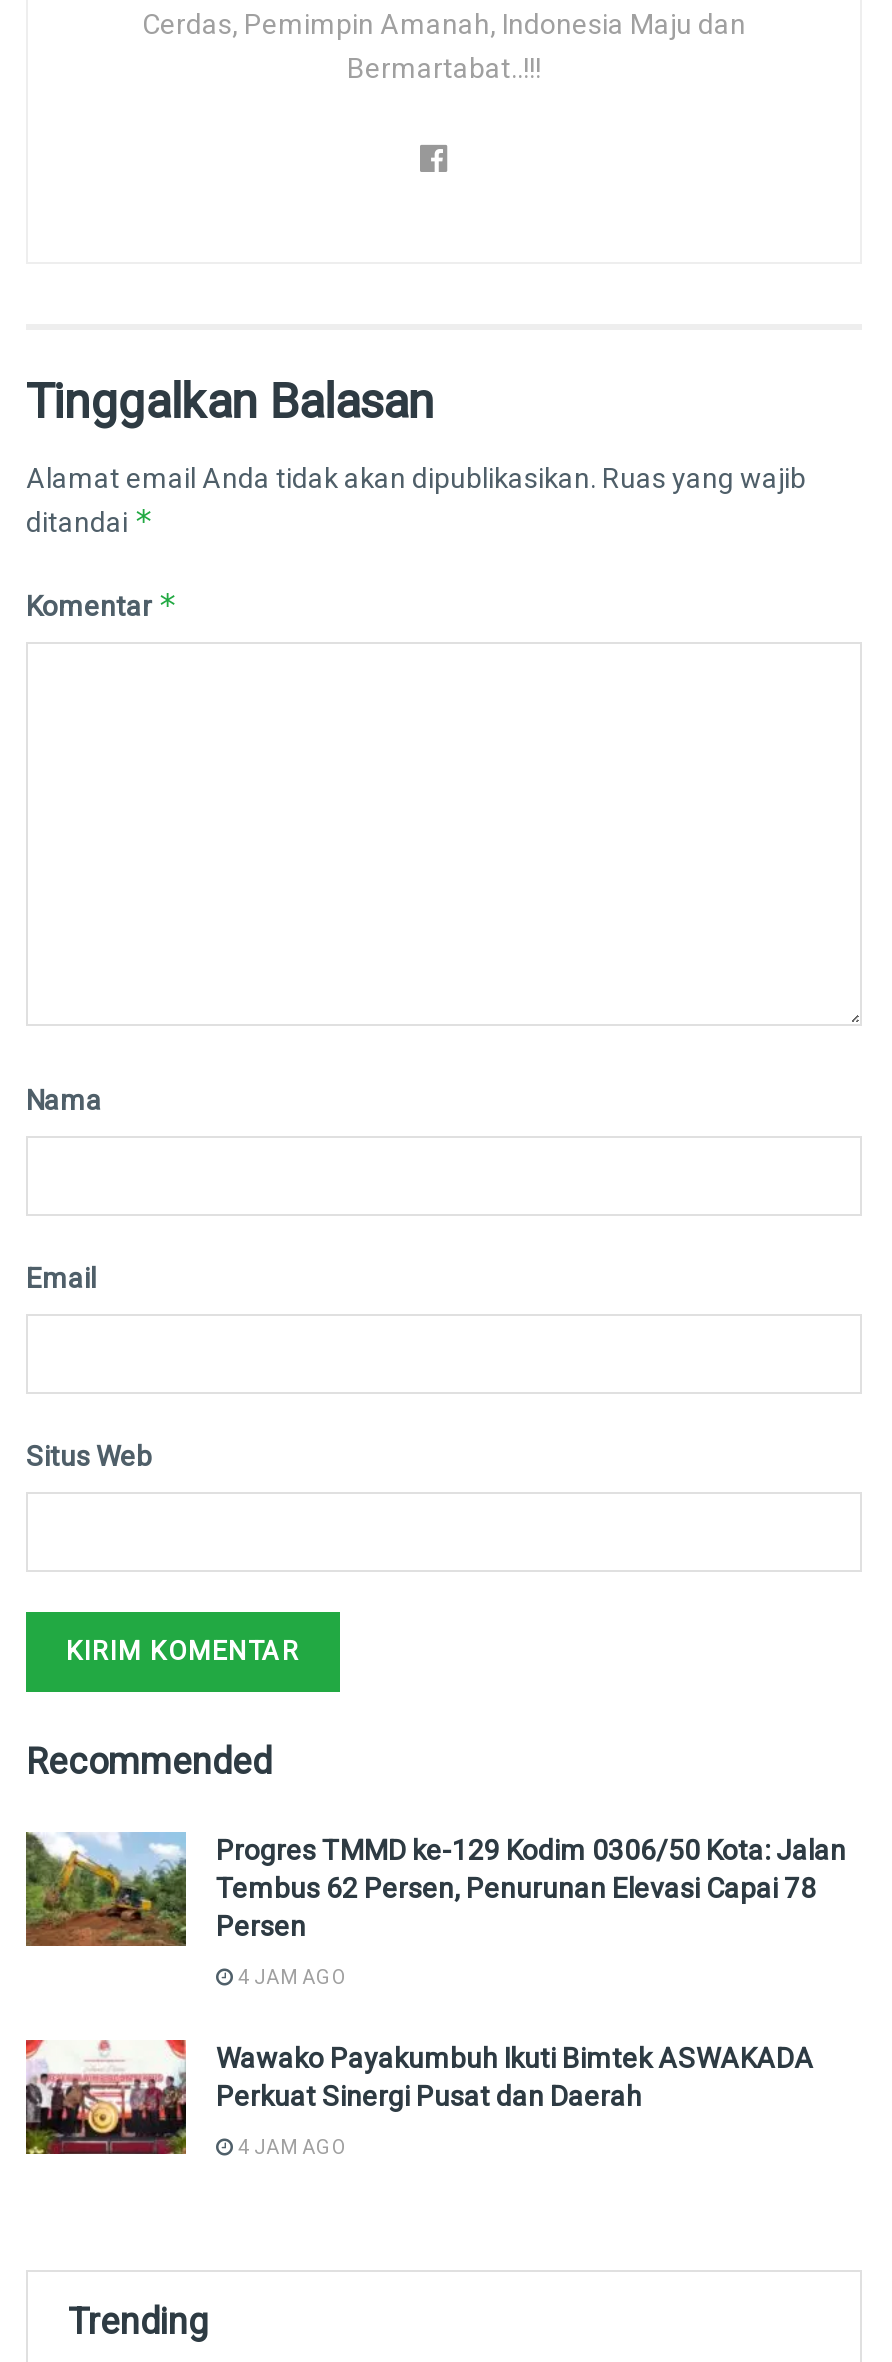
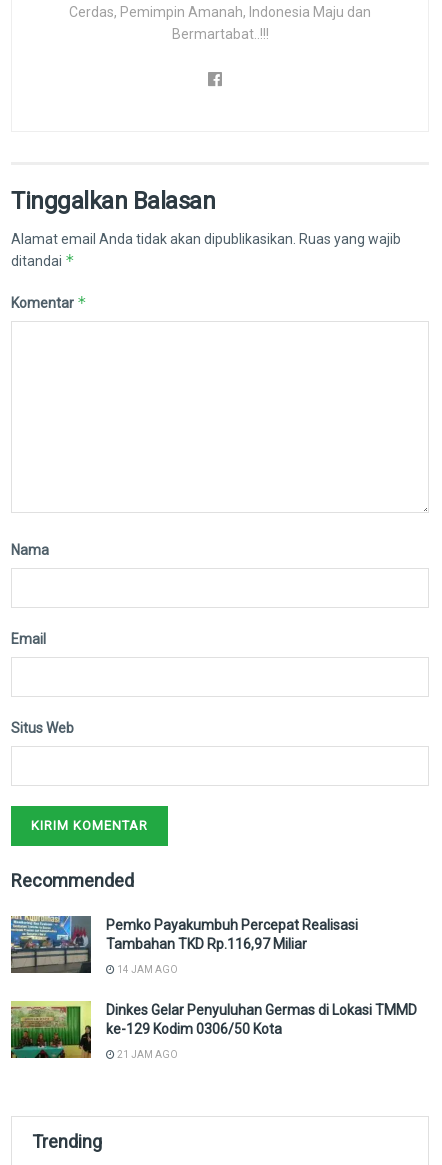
- [image]
- Progres TMMD ke-129 Kodim 0306/50 Kota: Jalan
- Tembus 62 Persen, Penurunan Elevasi Capai 78
- Persen
+ [image]
+ Pemko Payakumbuh Percepat Realisasi
+ Tambahan TKD Rp.116,97 Miliar

- 4 JAM AGO
+ 14 JAM AGO

- [image]
- Wawako Payakumbuh Ikuti Bimtek ASWAKADA
- Perkuat Sinergi Pusat dan Daerah
+ [image]
+ Dinkes Gelar Penyuluhan Germas di Lokasi TMMD
+ ke-129 Kodim 0306/50 Kota

- 4 JAM AGO
+ 21 JAM AGO
